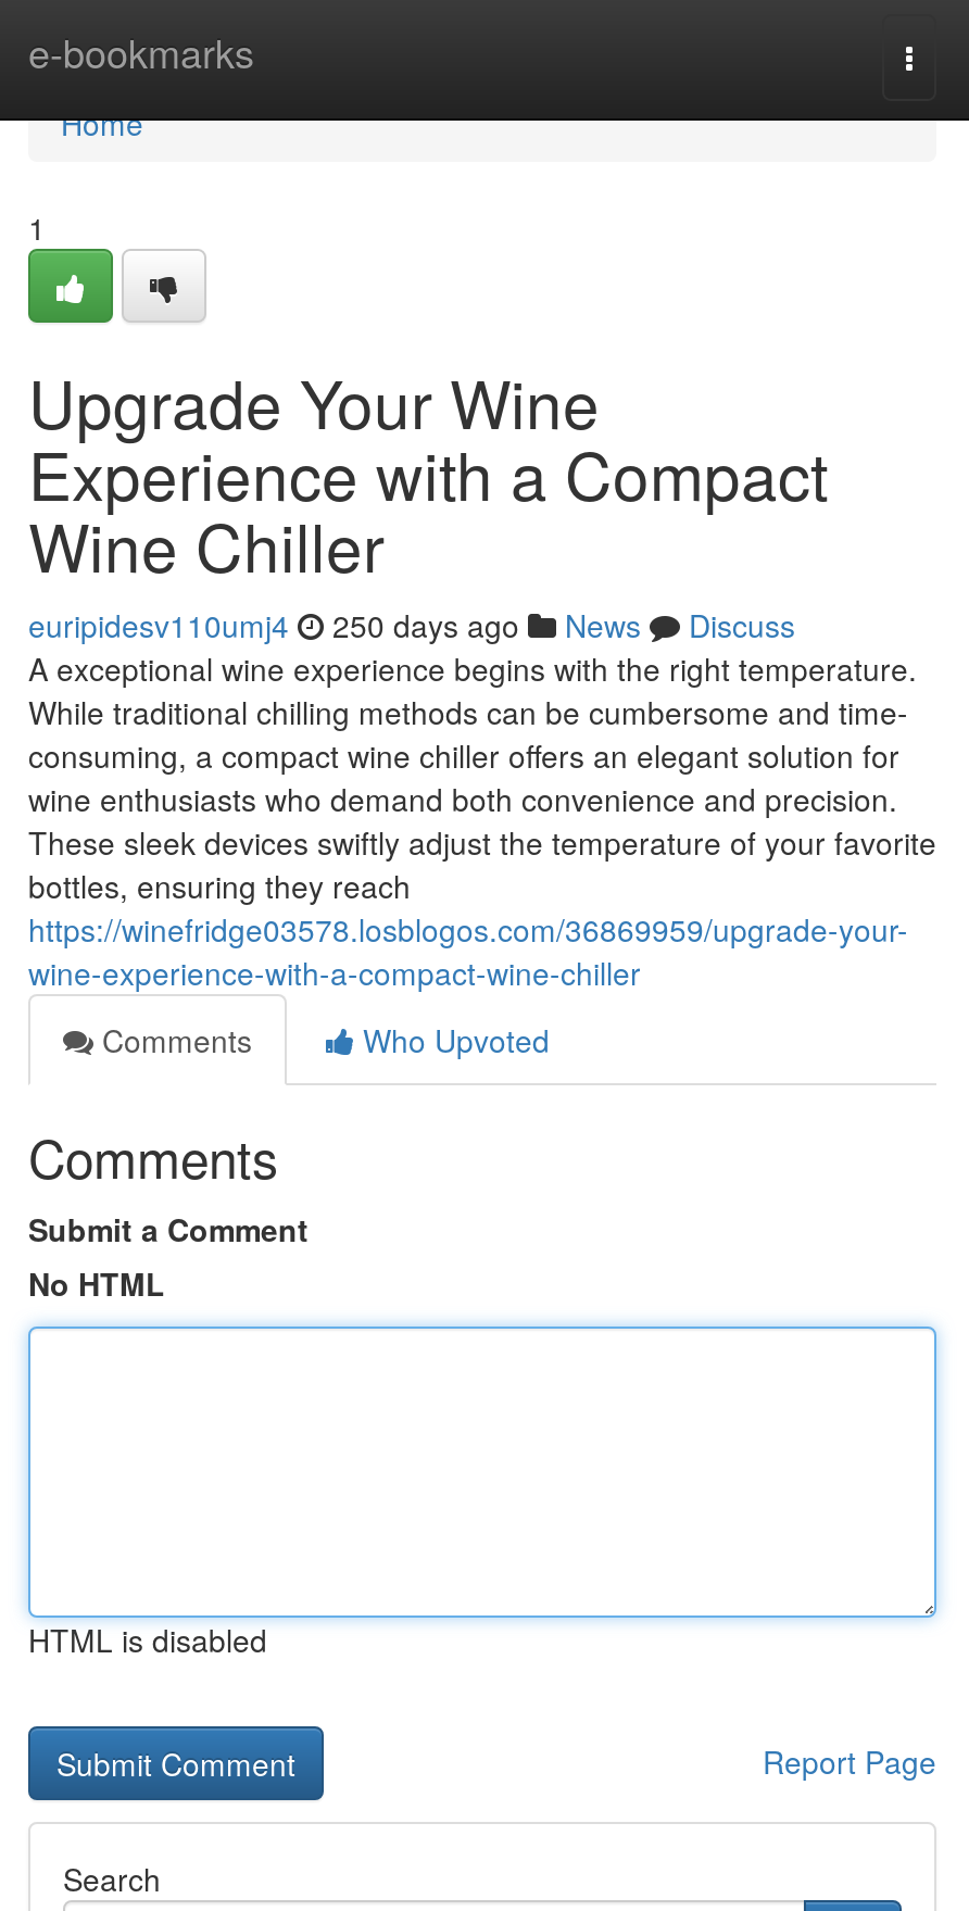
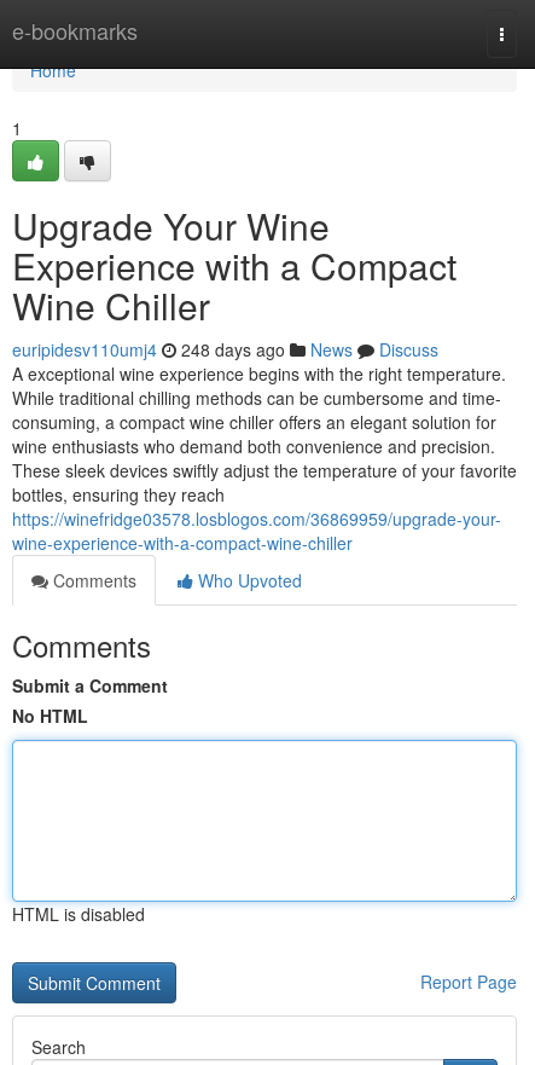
- euripidesv110umj4 250 days ago News Discuss
+ euripidesv110umj4 248 days ago News Discuss
